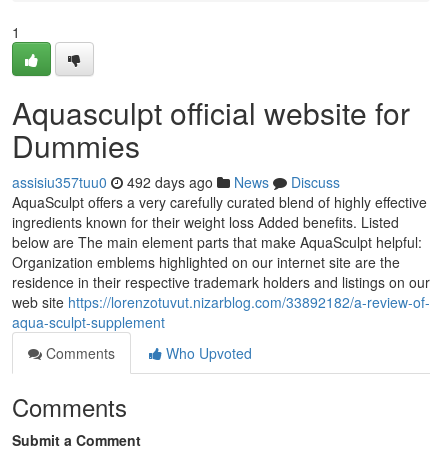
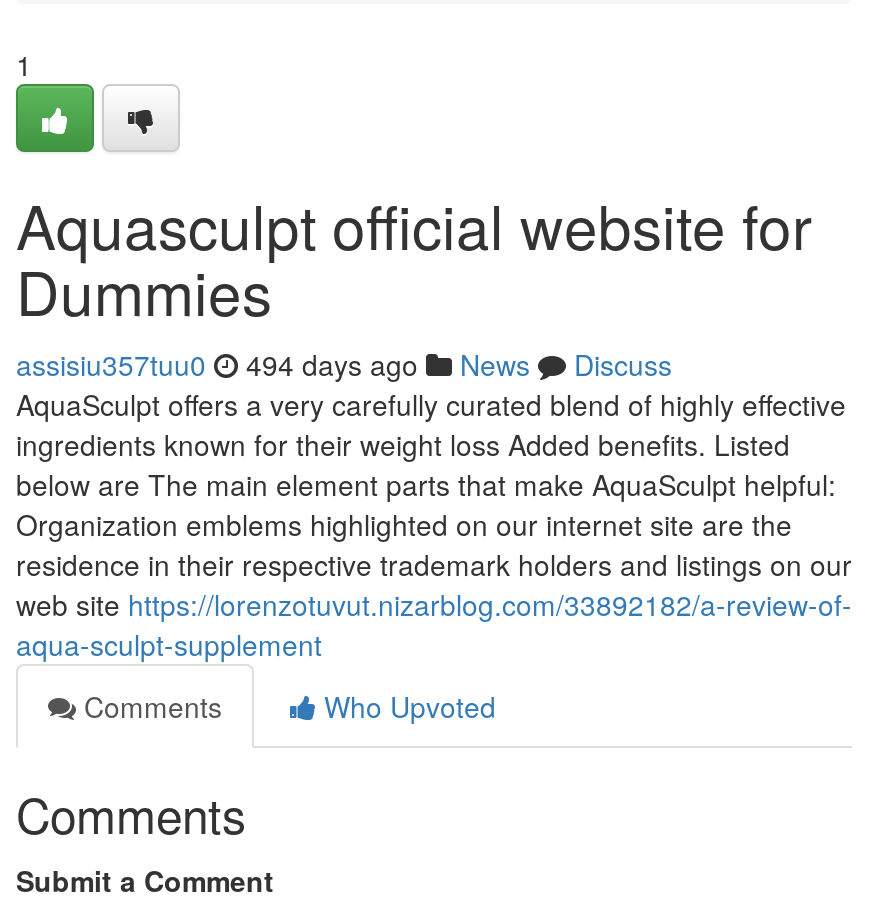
- assisiu357tuu0 492 days ago News Discuss
+ assisiu357tuu0 494 days ago News Discuss
